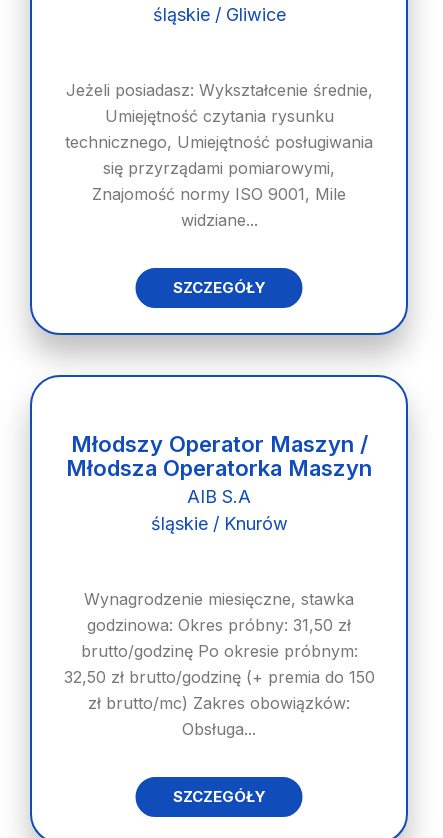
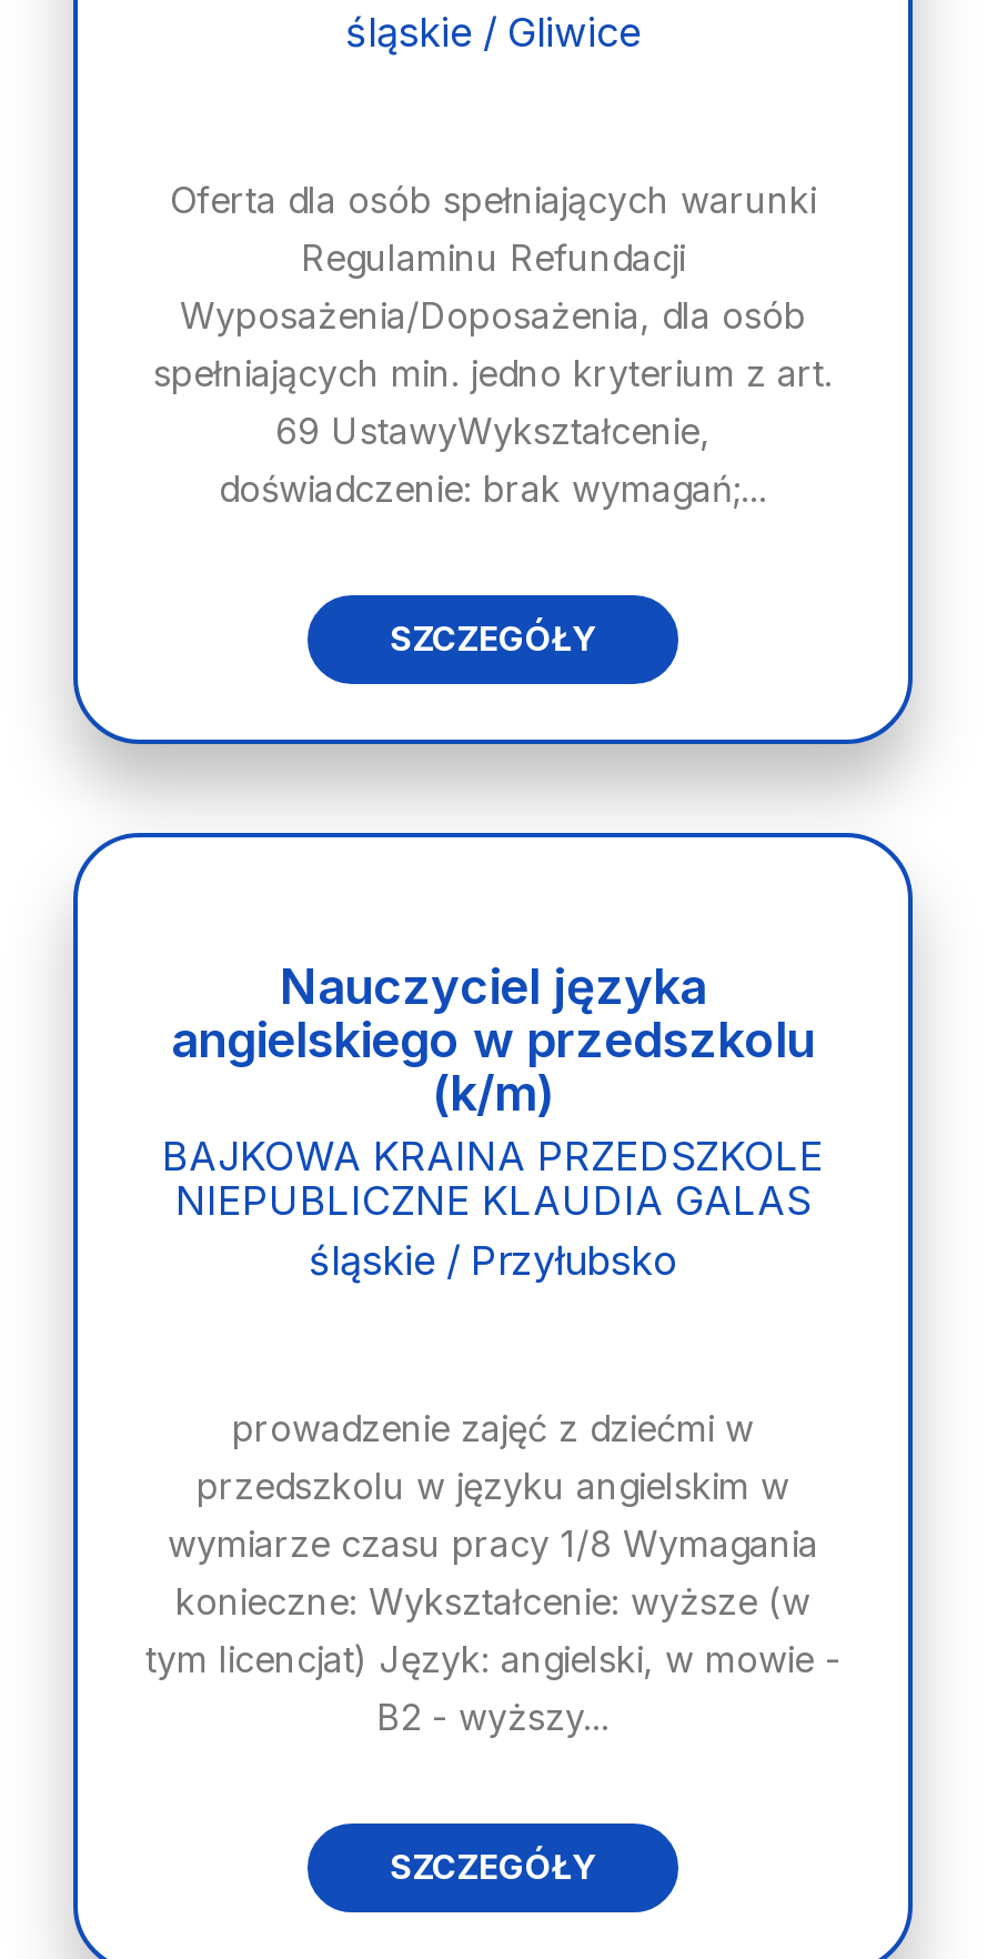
- Jeżeli posiadasz: Wykształcenie średnie,
- Umiejętność czytania rysunku
- technicznego, Umiejętność posługiwania
- się przyrządami pomiarowymi,
- Znajomość normy ISO 9001, Mile
- widziane...
+ Oferta dla osób spełniających warunki
+ Regulaminu Refundacji
+ Wyposażenia/Doposażenia, dla osób
+ spełniających min. jedno kryterium z art.
+ 69 UstawyWykształcenie,
+ doświadczenie: brak wymagań;...

- Młodszy Operator Maszyn /
- Młodsza Operatorka Maszyn
- AIB S.A
- śląskie / Knurów
+ Nauczyciel języka
+ angielskiego w przedszkolu
+ (k/m)
+ BAJKOWA KRAINA PRZEDSZKOLE
+ NIEPUBLICZNE KLAUDIA GALAS
+ śląskie / Przyłubsko

- Wynagrodzenie miesięczne, stawka
- godzinowa: Okres próbny: 31,50 zł
- brutto/godzinę Po okresie próbnym:
- 32,50 zł brutto/godzinę (+ premia do 150
- zł brutto/mc) Zakres obowiązków:
- Obsługa...
+ prowadzenie zajęć z dziećmi w
+ przedszkolu w języku angielskim w
+ wymiarze czasu pracy 1/8 Wymagania
+ konieczne: Wykształcenie: wyższe (w
+ tym licencjat) Język: angielski, w mowie -
+ B2 - wyższy...
